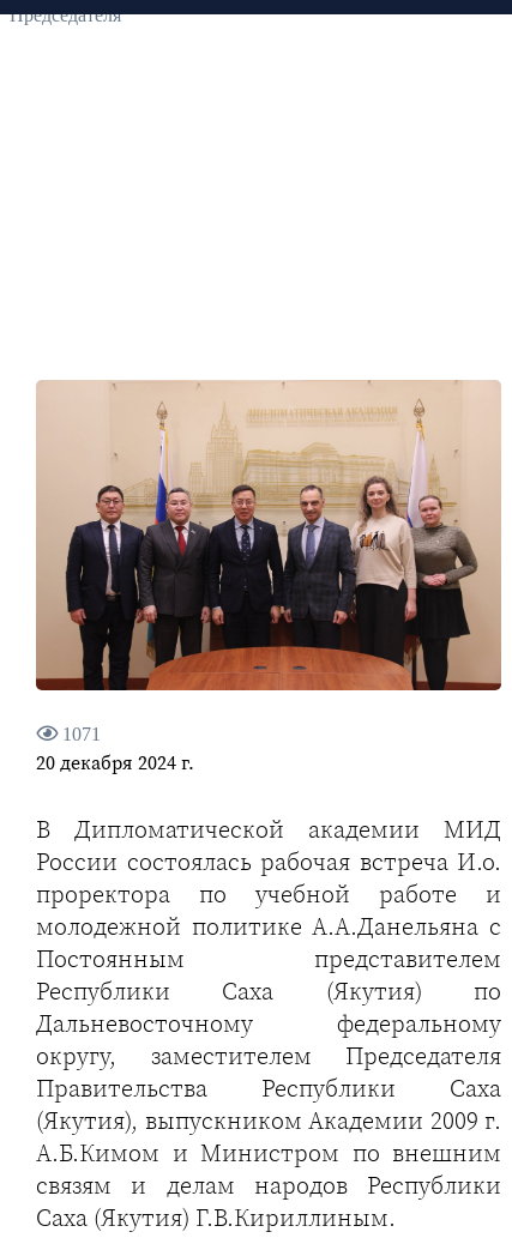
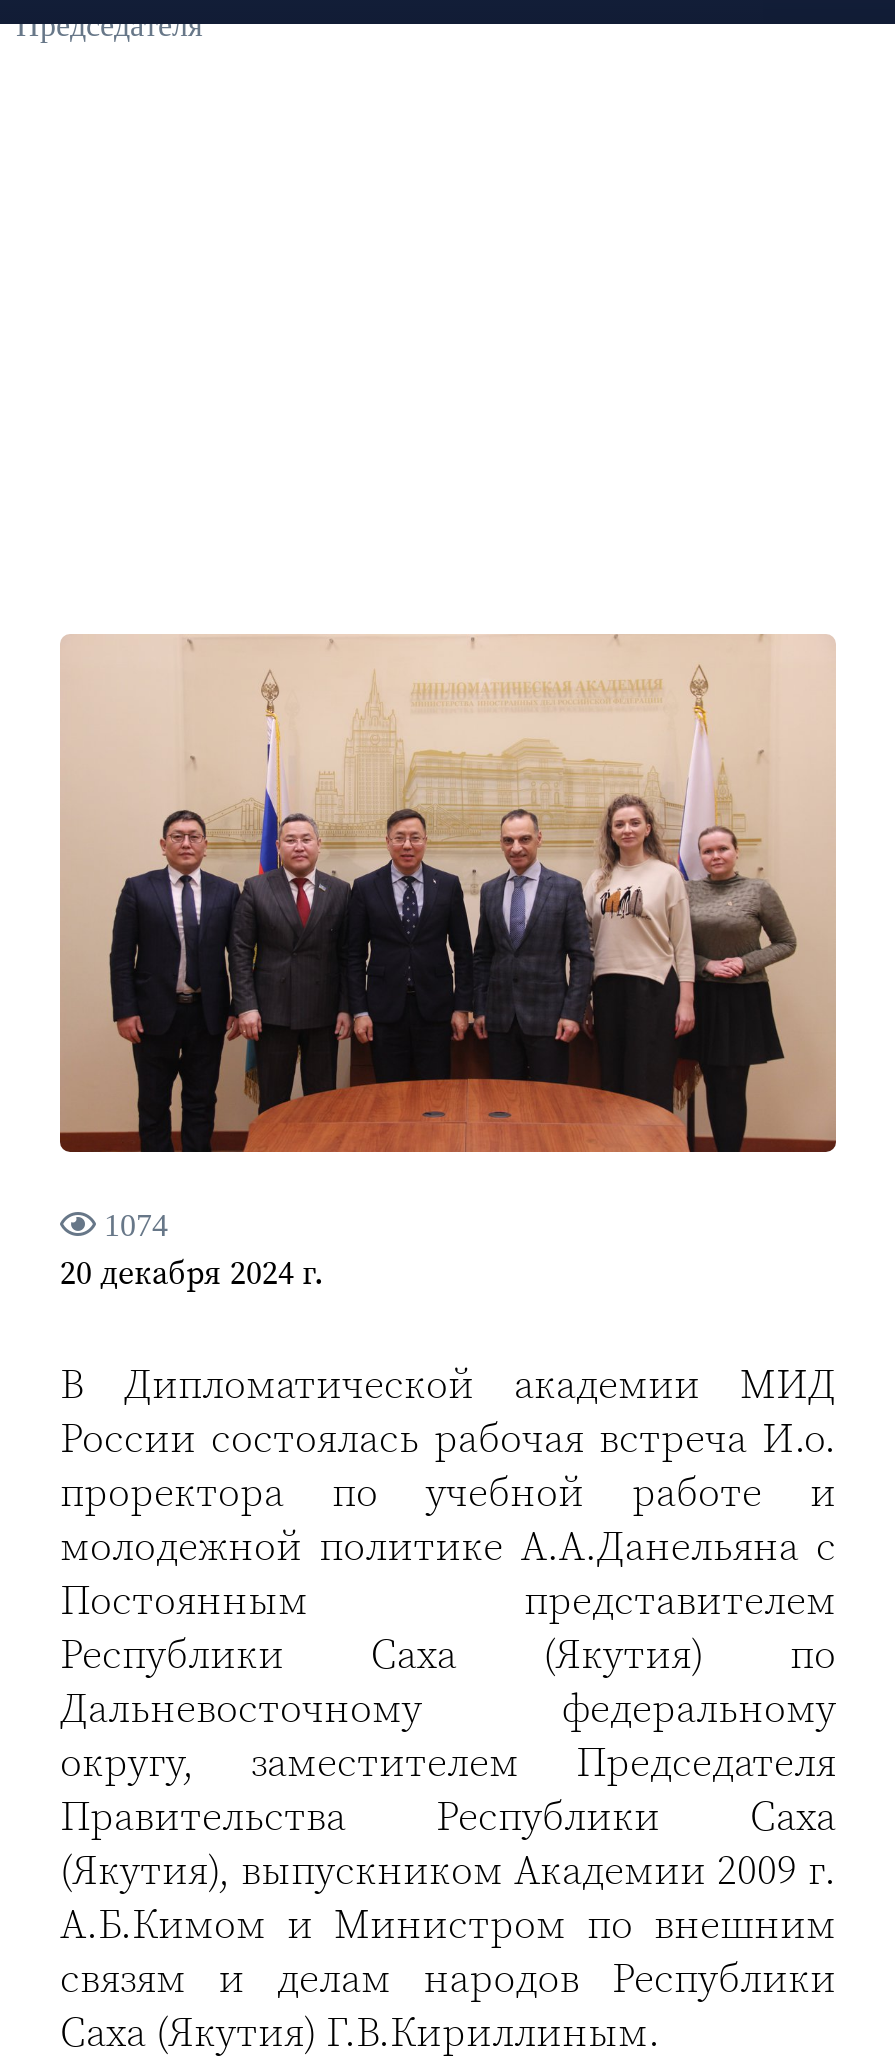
- 1071
+ 1074
